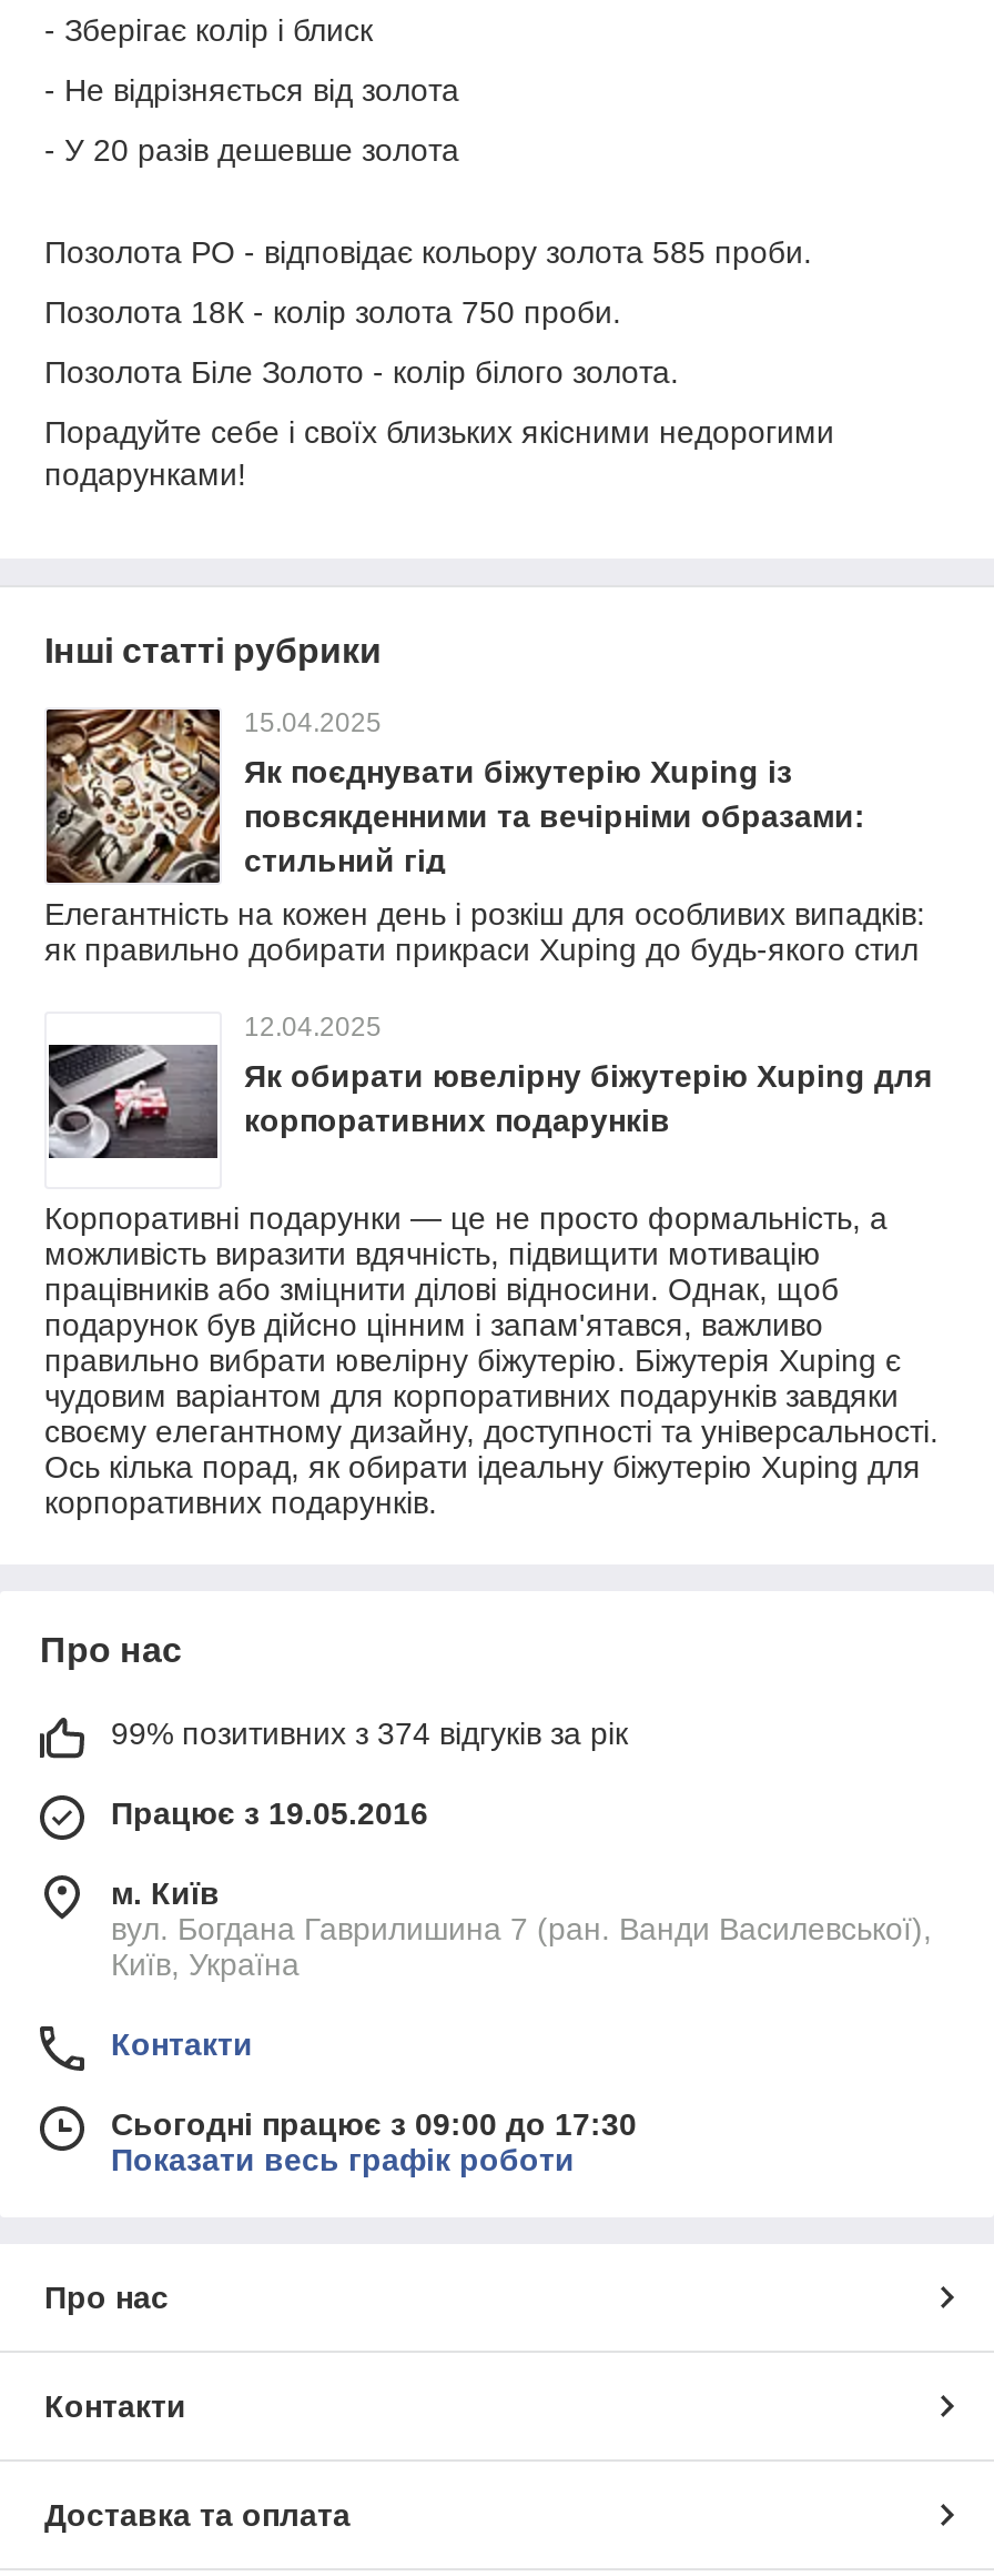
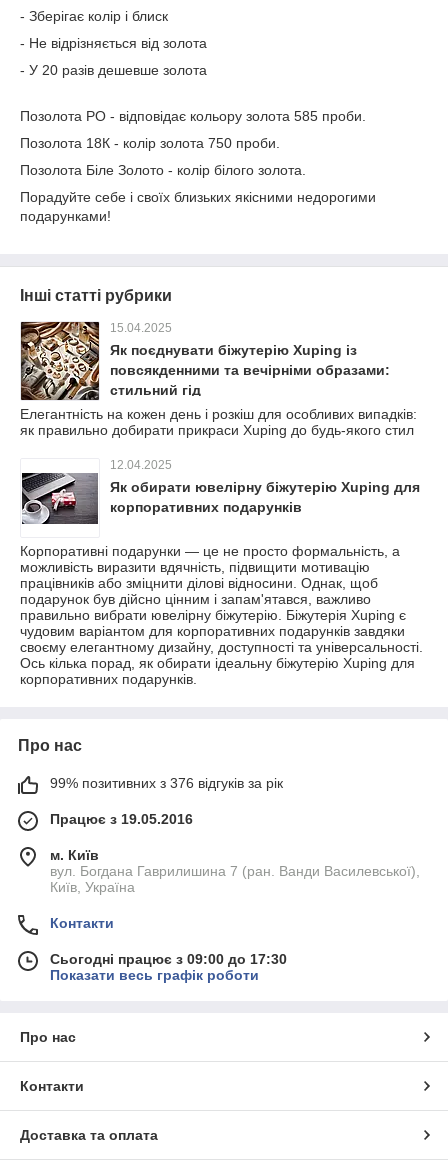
- 99% позитивних з 374 відгуків за рік
+ 99% позитивних з 376 відгуків за рік
